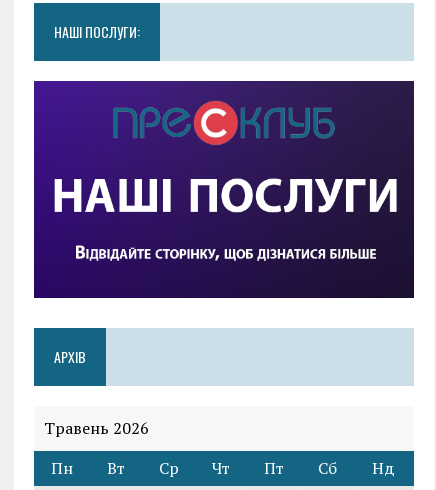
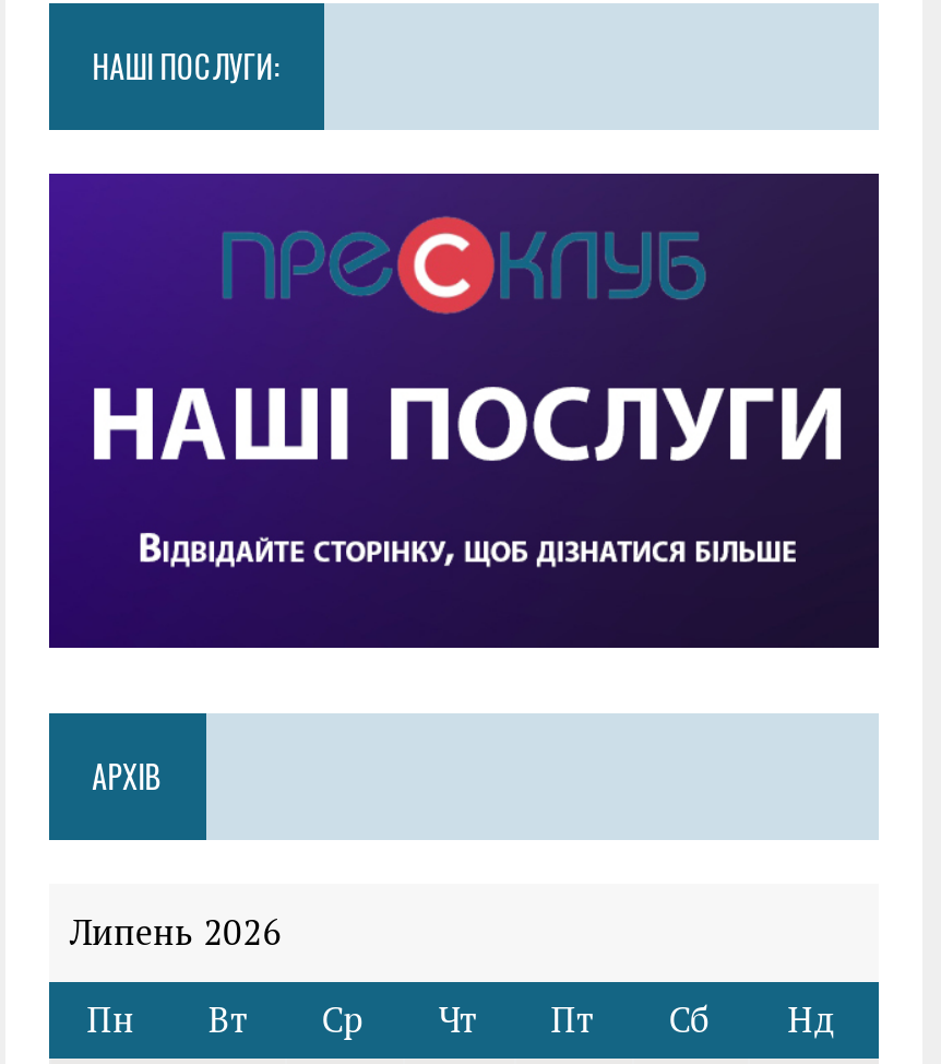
- Травень 2026
+ Липень 2026
